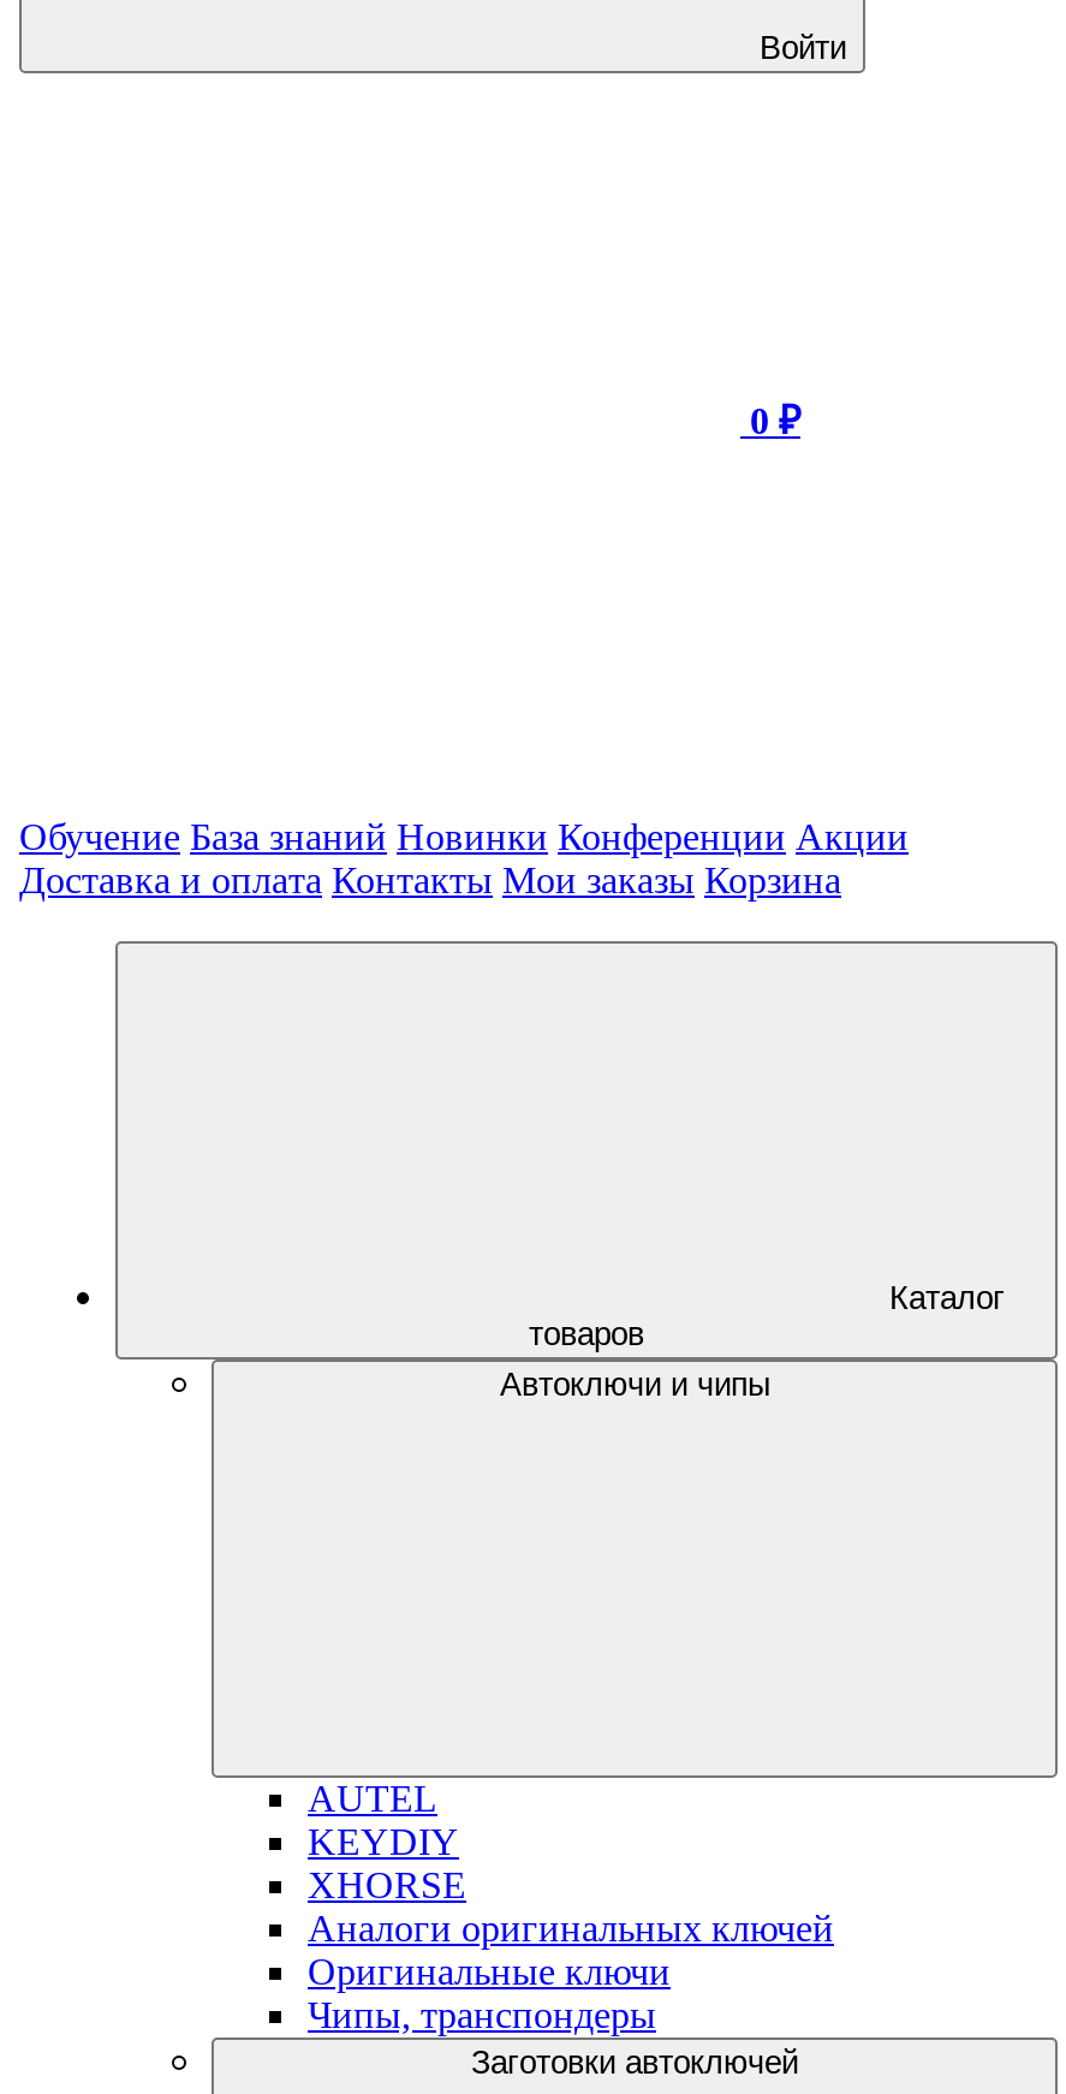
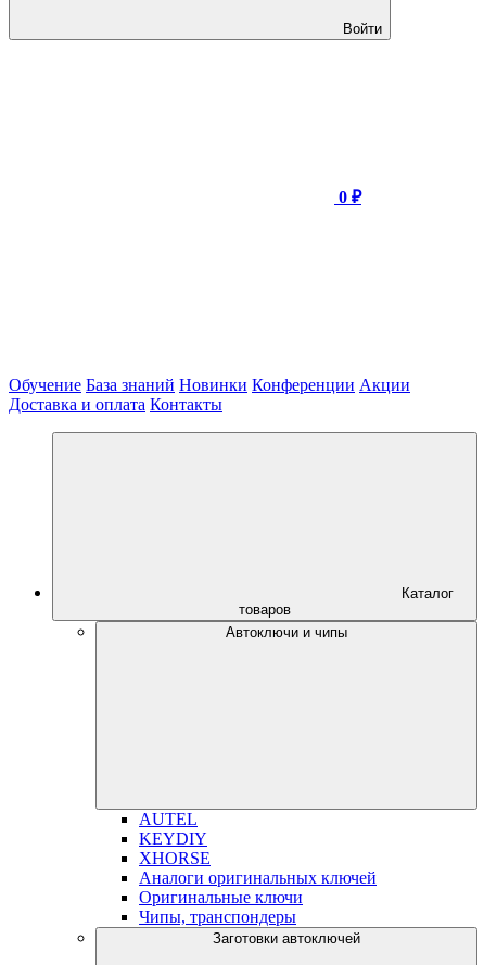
- Доставка и оплата Контакты Мои заказы Корзина
+ Доставка и оплата Контакты
